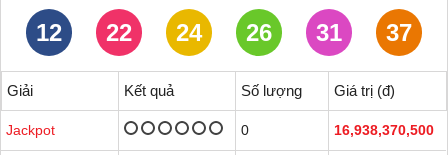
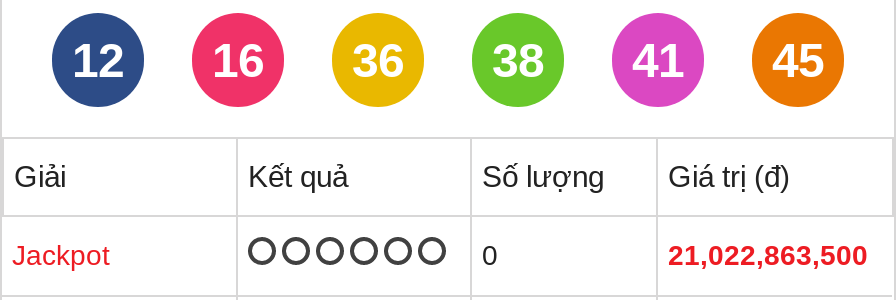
- 22
+ 16

- 24
+ 36

- 26
+ 38

- 31
+ 41

- 37
+ 45

- 16,938,370,500
+ 21,022,863,500
